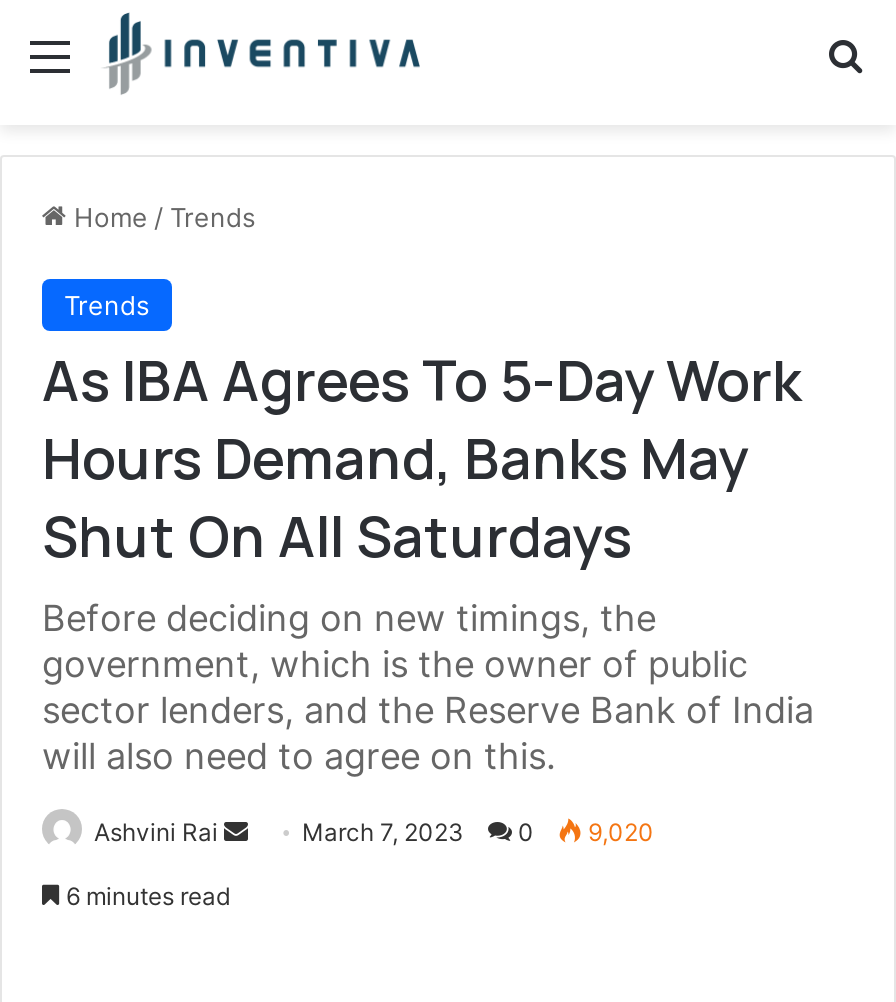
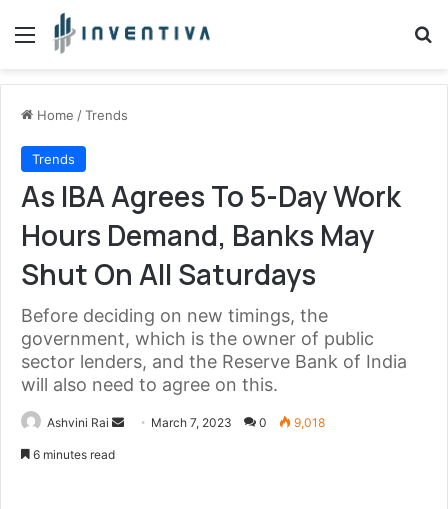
- 9,020
+ 9,018
